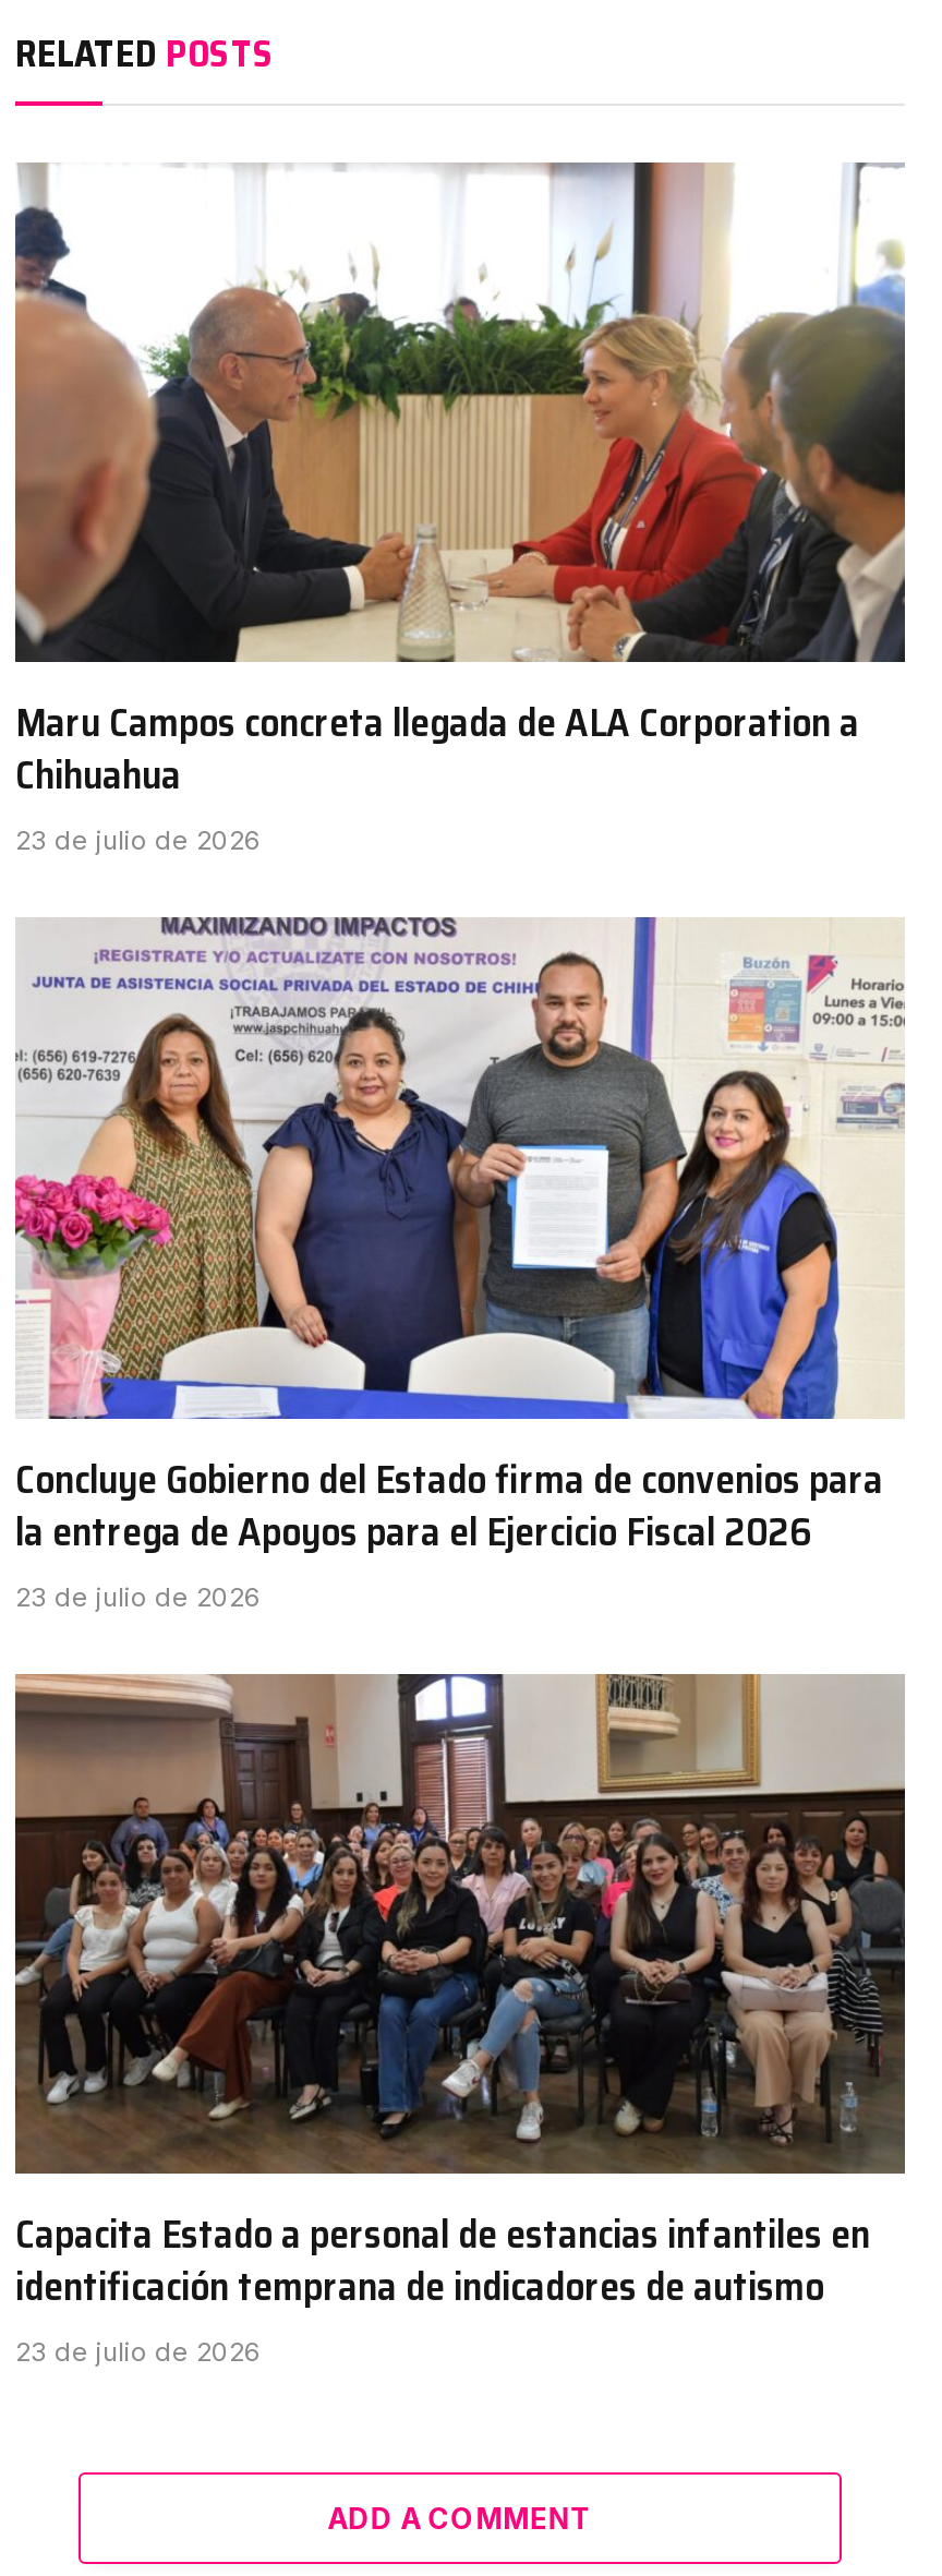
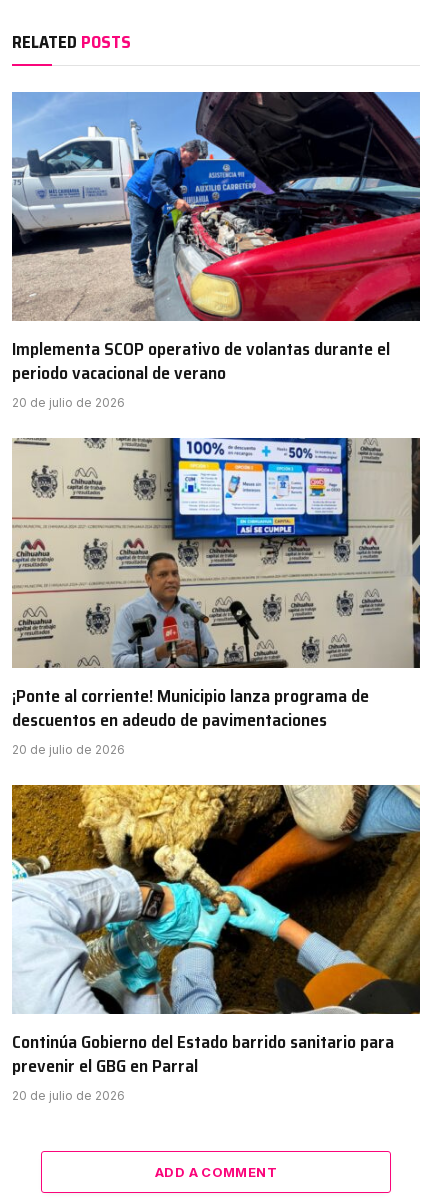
- [image]
- Maru Campos concreta llegada de ALA Corporation a
- Chihuahua
- 23 de julio de 2026
+ [image]
+ Implementa SCOP operativo de volantas durante el
+ periodo vacacional de verano
+ 20 de julio de 2026

- [image]
- Concluye Gobierno del Estado firma de convenios para
- la entrega de Apoyos para el Ejercicio Fiscal 2026
- 23 de julio de 2026
+ [image]
+ ¡Ponte al corriente! Municipio lanza programa de
+ descuentos en adeudo de pavimentaciones
+ 20 de julio de 2026

- [image]
- Capacita Estado a personal de estancias infantiles en
- identificación temprana de indicadores de autismo
- 23 de julio de 2026
+ [image]
+ Continúa Gobierno del Estado barrido sanitario para
+ prevenir el GBG en Parral
+ 20 de julio de 2026
